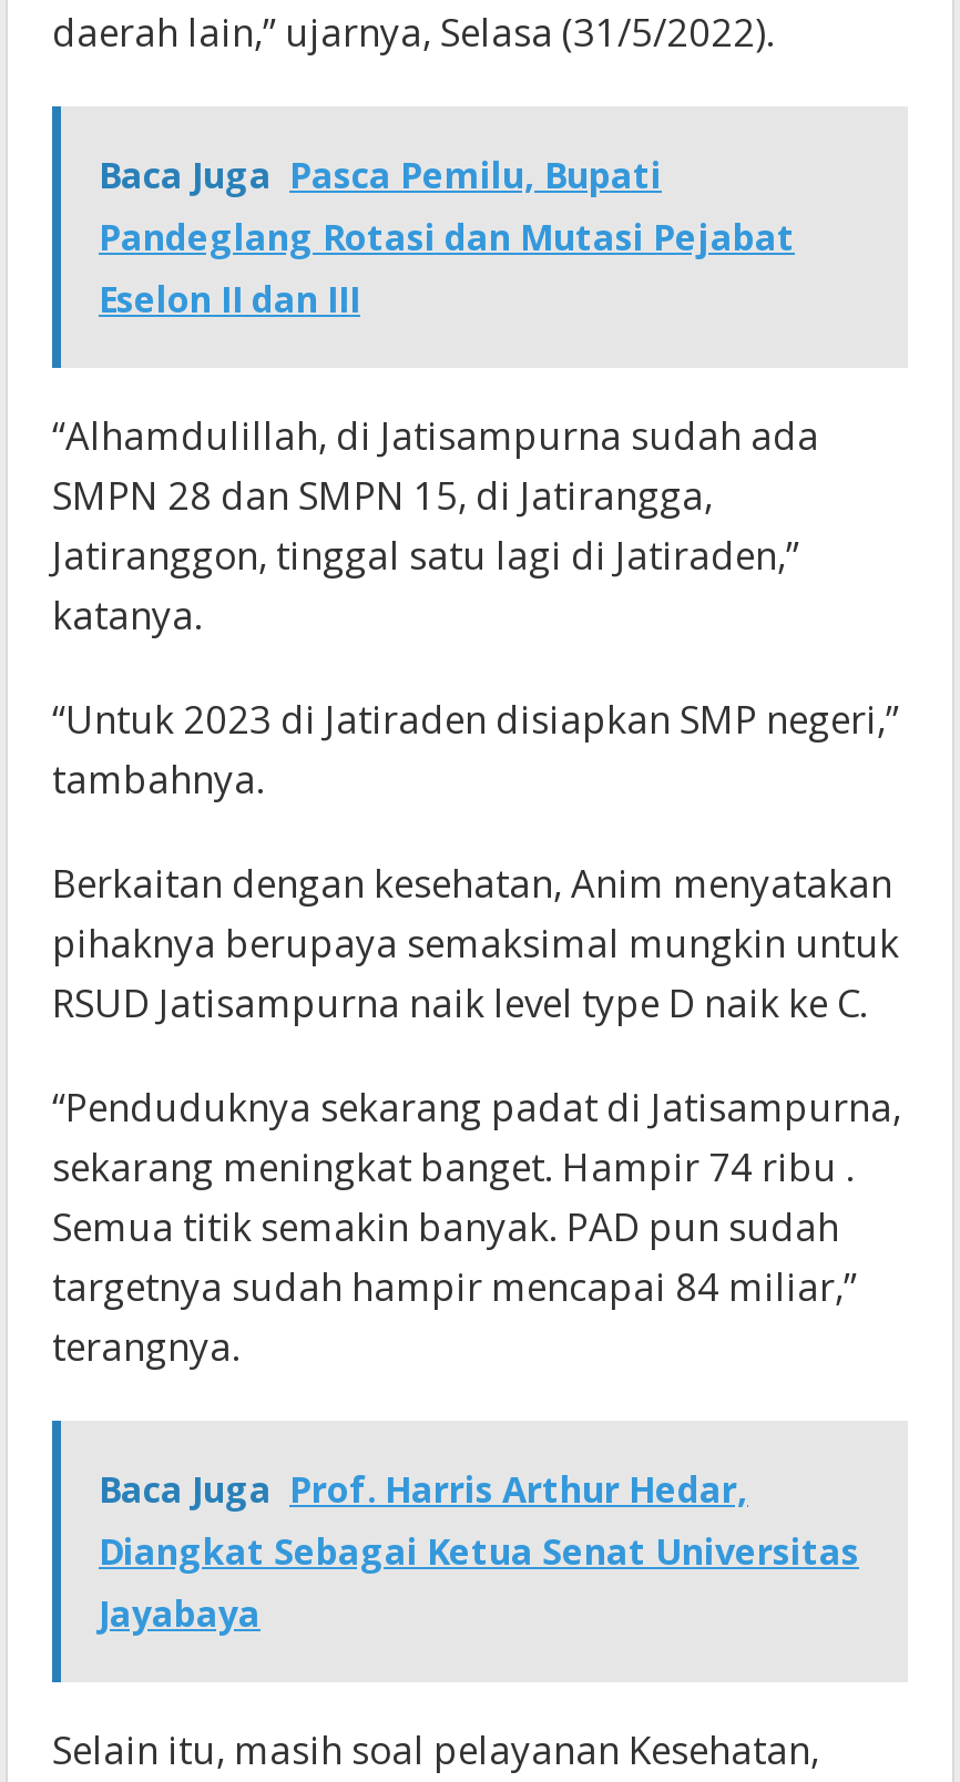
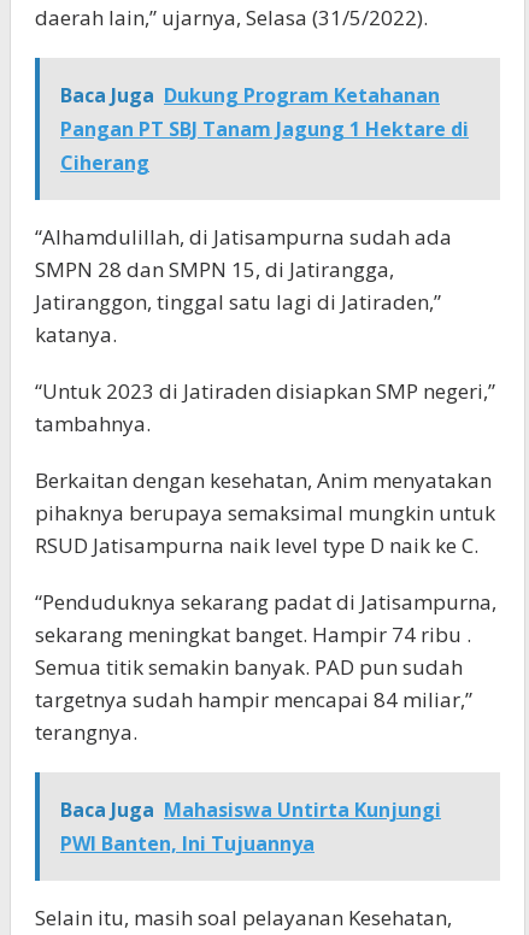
- Baca Juga Pasca Pemilu, Bupati
- Pandeglang Rotasi dan Mutasi Pejabat
- Eselon II dan III
+ Baca Juga Dukung Program Ketahanan
+ Pangan PT SBJ Tanam Jagung 1 Hektare di
+ Ciherang

- Baca Juga Prof. Harris Arthur Hedar,
- Diangkat Sebagai Ketua Senat Universitas
- Jayabaya
+ Baca Juga Mahasiswa Untirta Kunjungi
+ PWI Banten, Ini Tujuannya
